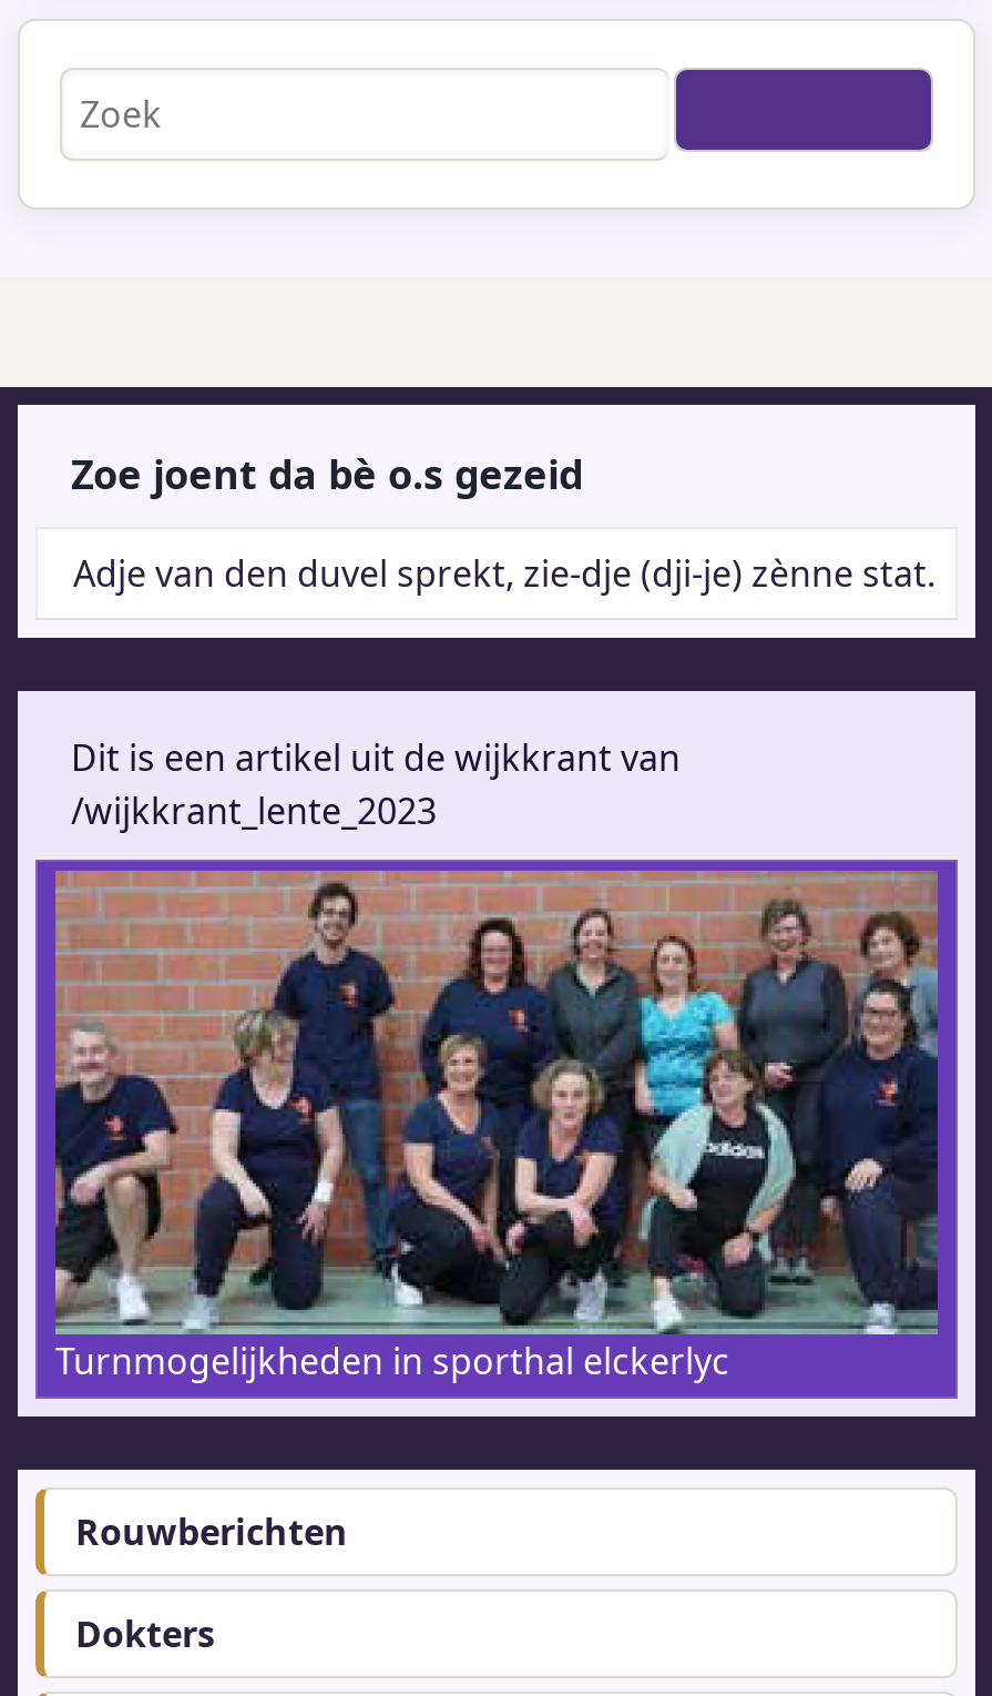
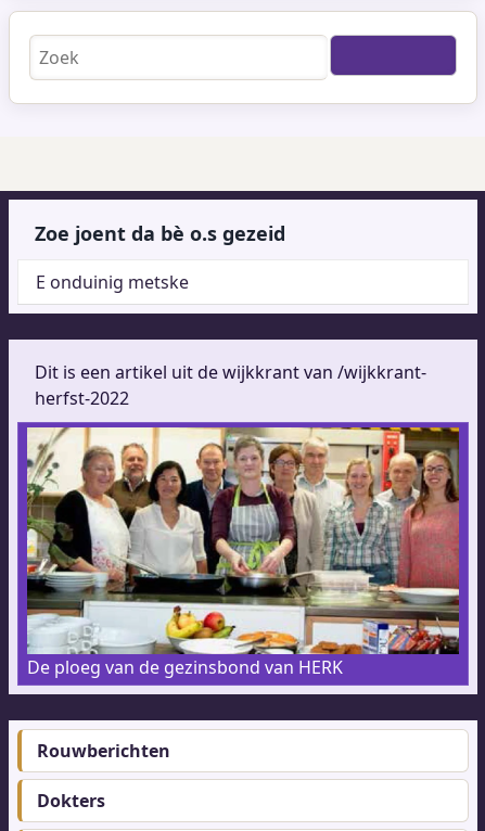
- Adje van den duvel sprekt, zie-dje (dji-je) zènne stat.
+ E onduinig metske

- Dit is een artikel uit de wijkkrant van
- /wijkkrant_lente_2023
+ Dit is een artikel uit de wijkkrant van /wijkkrant-
+ herfst-2022

- [image]
- Turnmogelijkheden in sporthal elckerlyc
+ [image]
+ De ploeg van de gezinsbond van HERK
